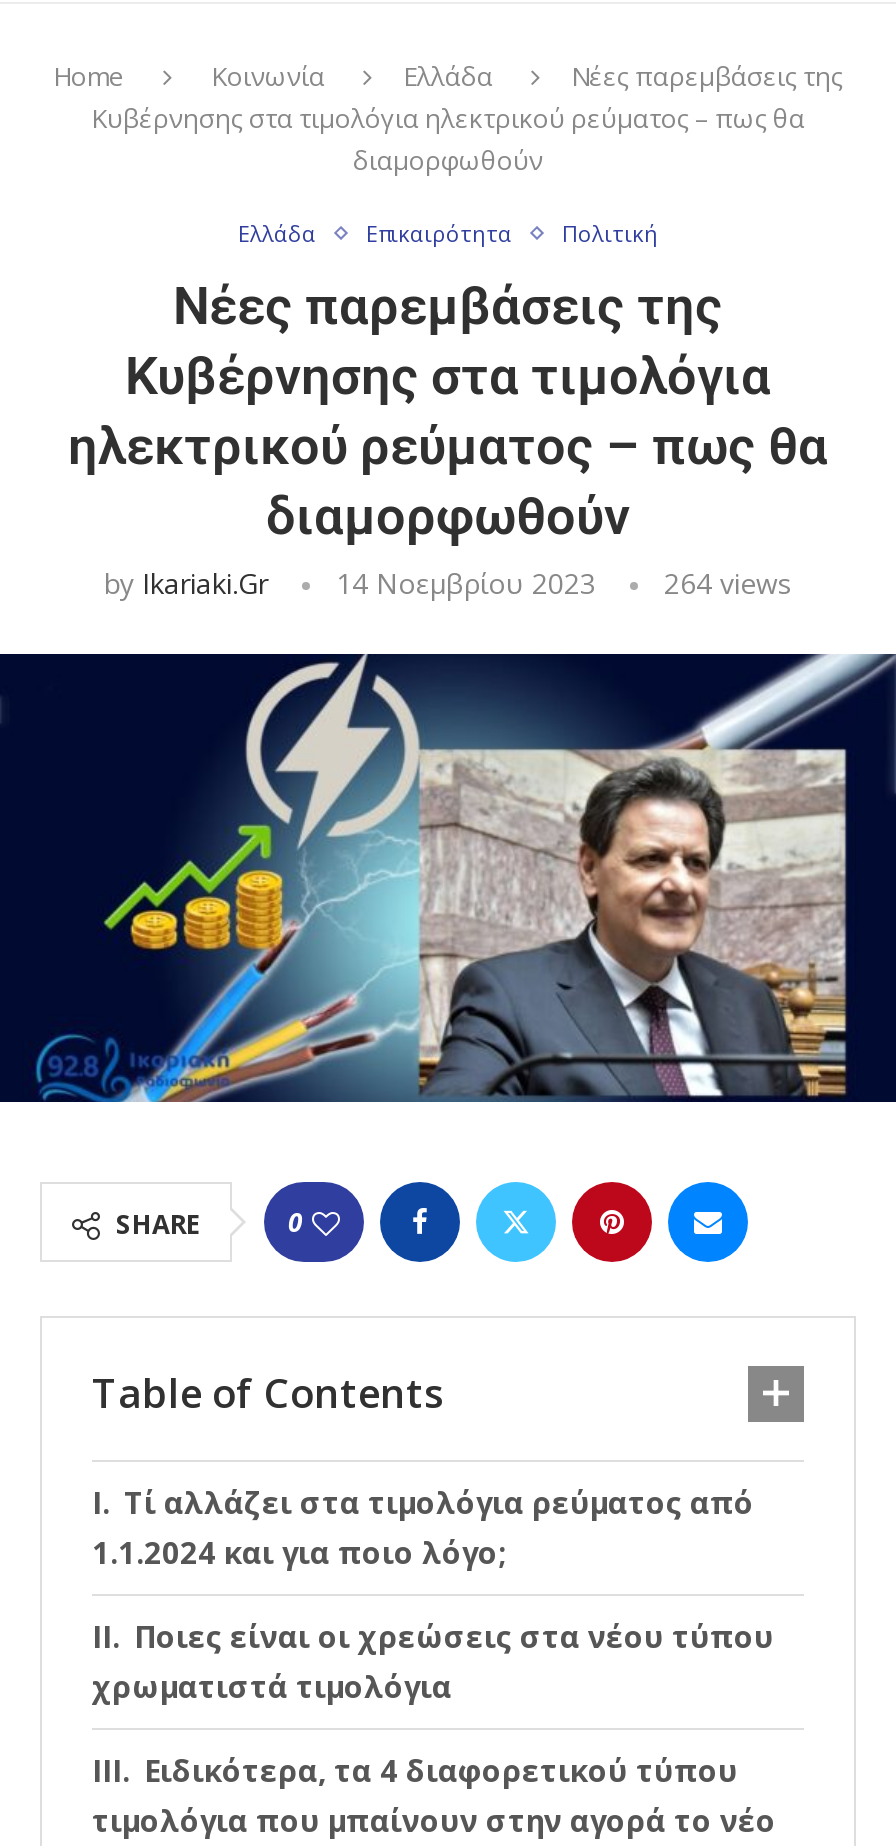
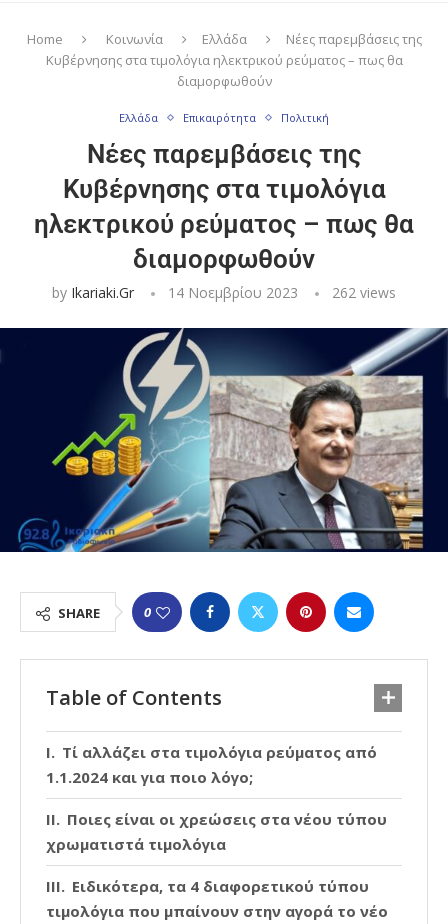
- by Ikariaki.gr 14 Νοεμβρίου 2023 264 views
+ by Ikariaki.gr 14 Νοεμβρίου 2023 262 views
